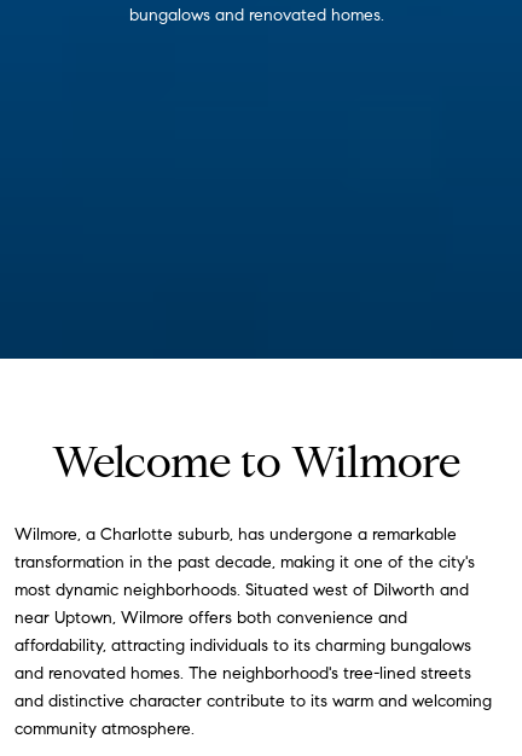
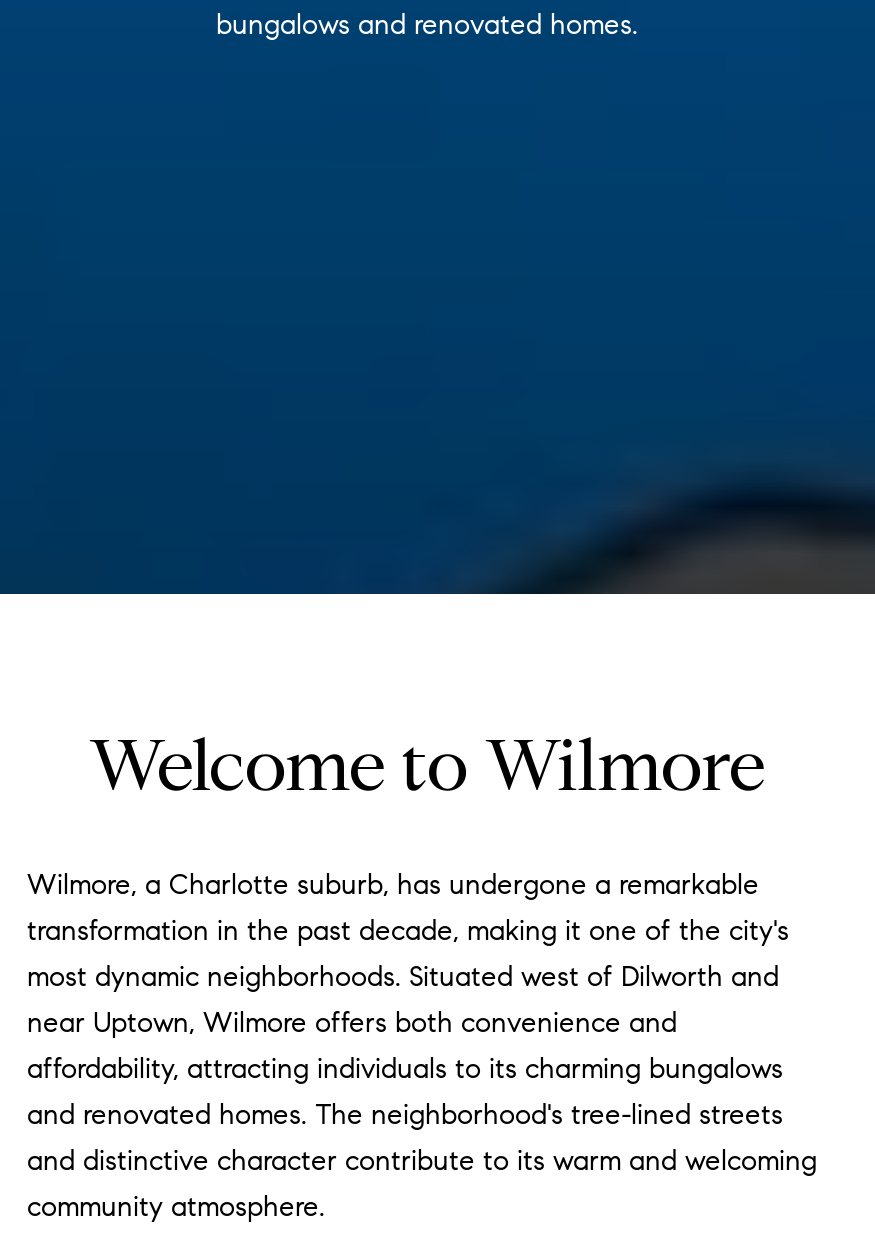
+ [image]
